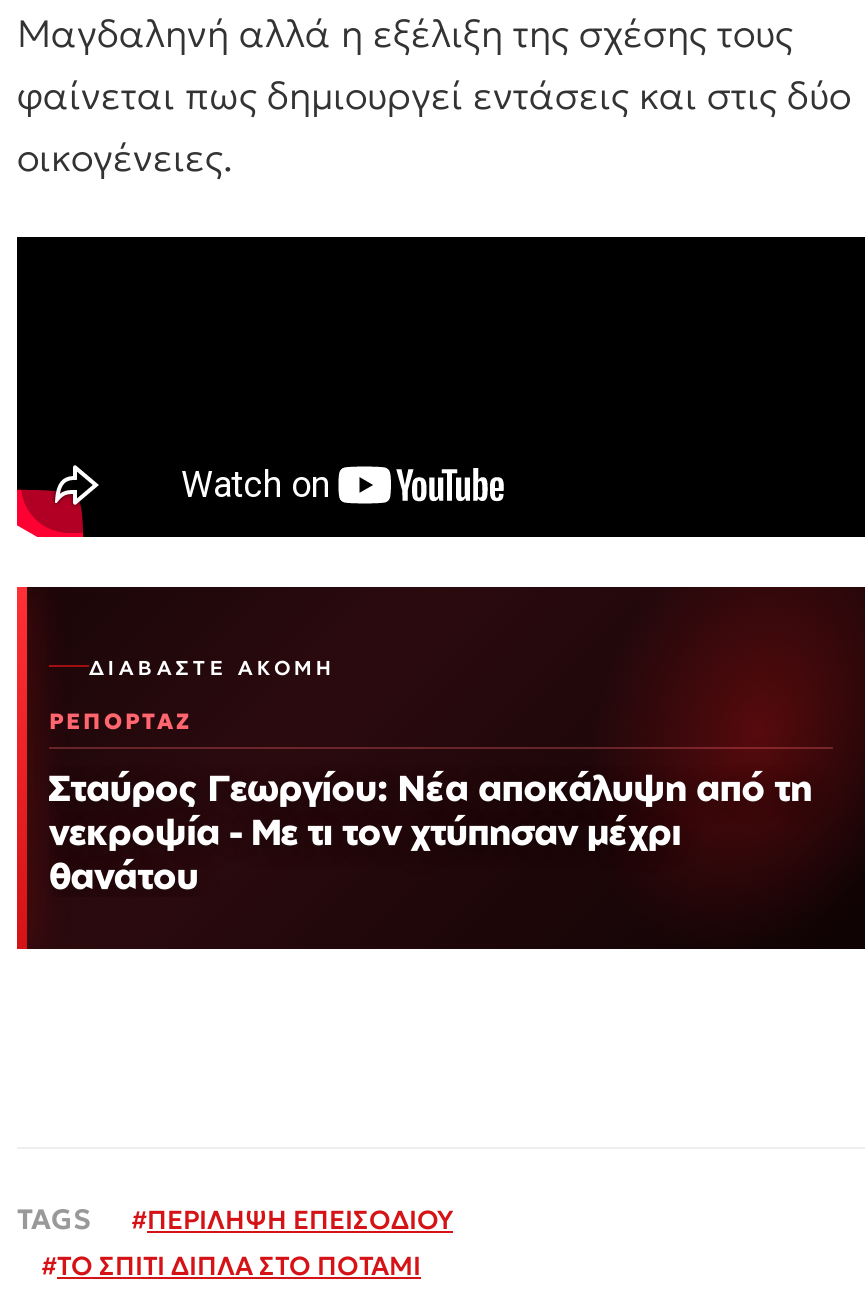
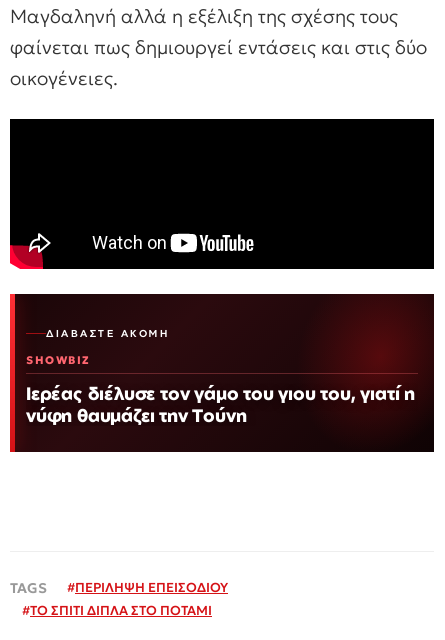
- ΡΕΠΟΡΤΑΖ
+ SHOWBIZ

- Σταύρος Γεωργίου: Νέα αποκάλυψη από τη
- νεκροψία - Με τι τον χτύπησαν μέχρι
- θανάτου
+ Ιερέας διέλυσε τον γάμο του γιου του, γιατί η
+ νύφη θαυμάζει την Τούνη
